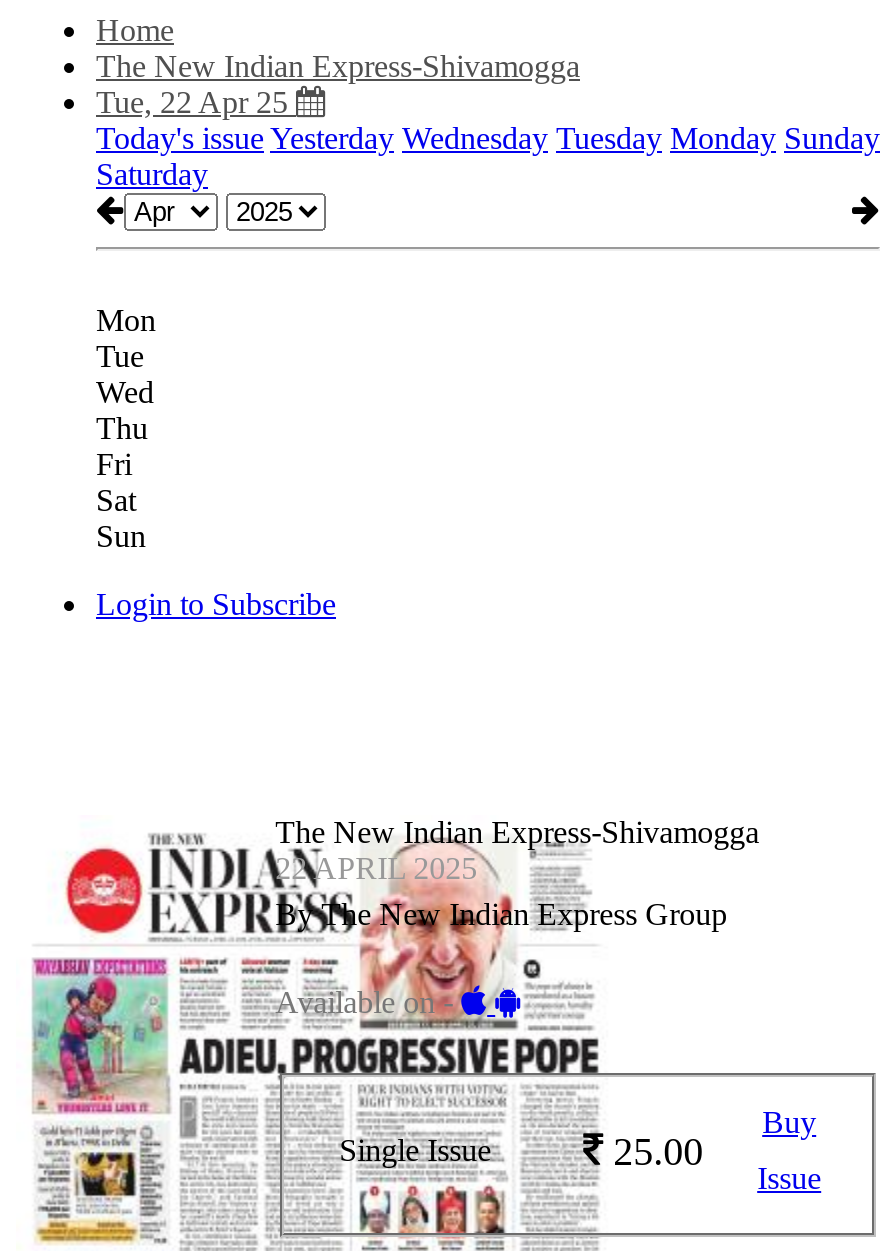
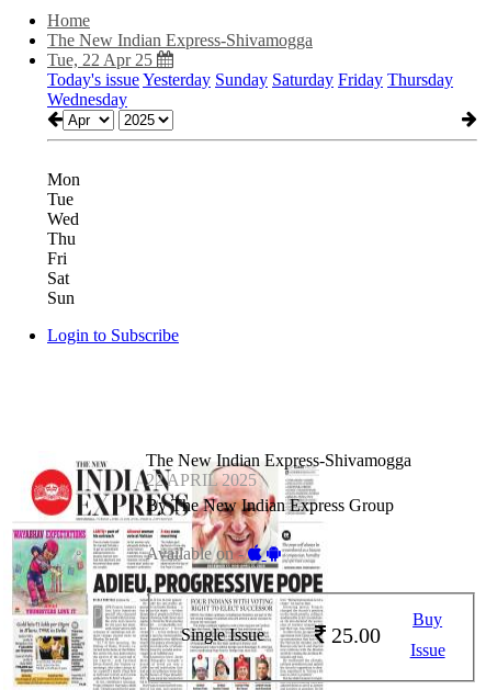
- Today's issue Yesterday Wednesday Tuesday Monday Sunday
- Saturday
+ Today's issue Yesterday Sunday Saturday Friday Thursday
+ Wednesday
